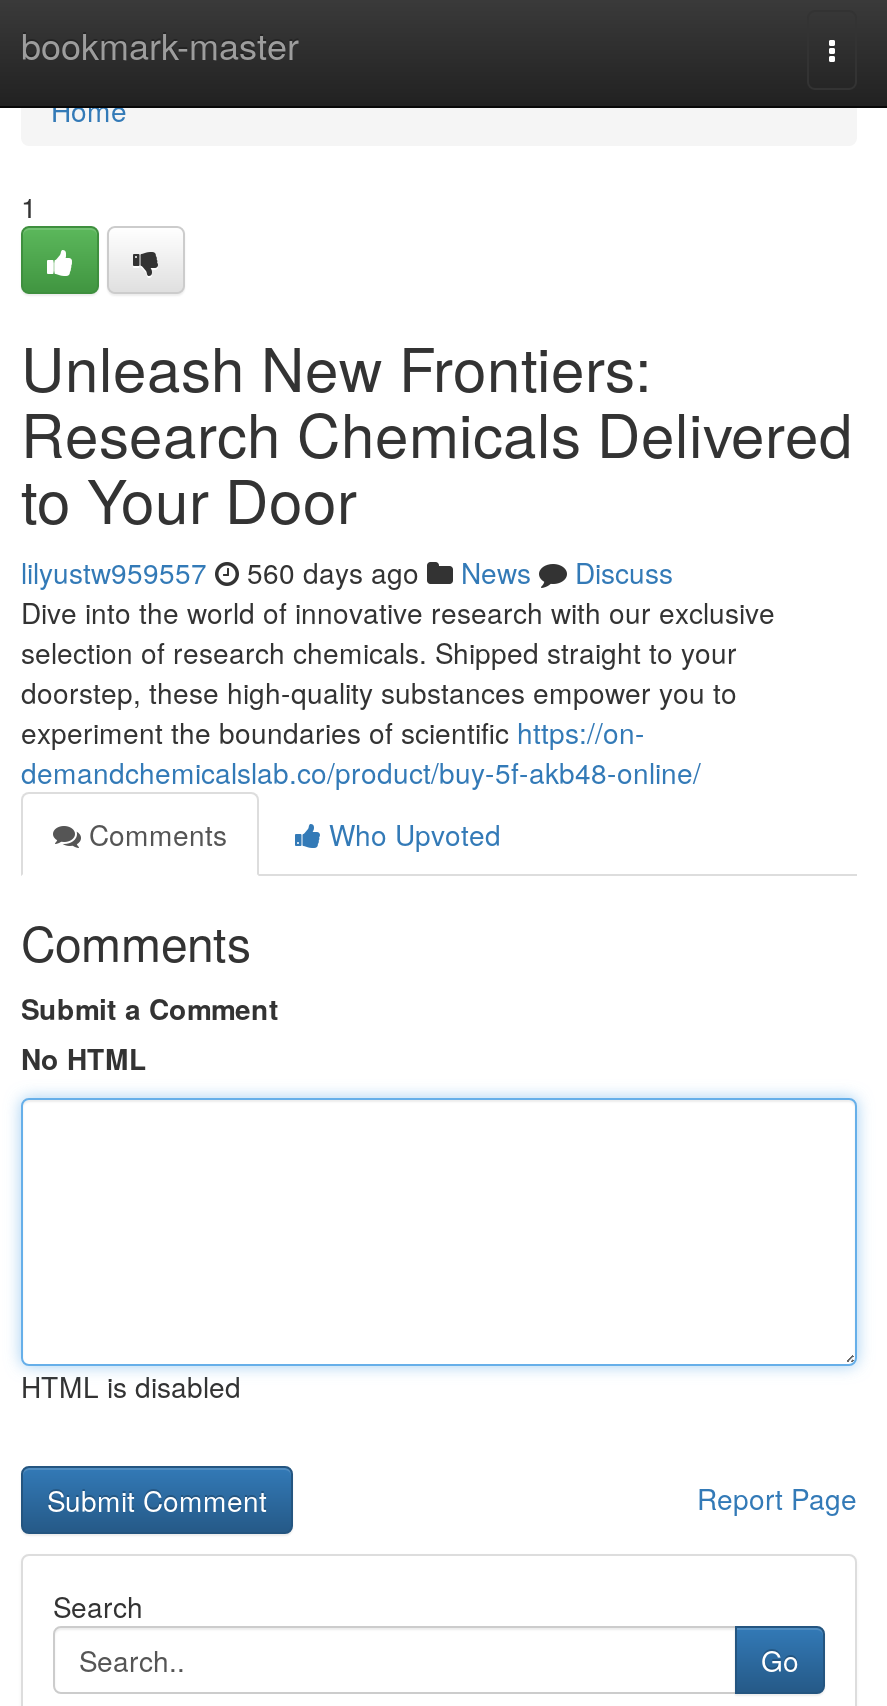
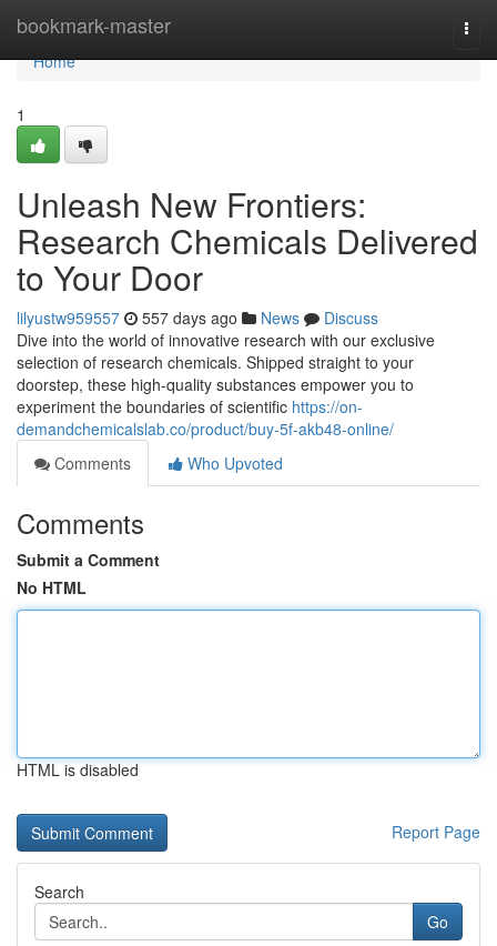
- lilyustw959557 560 days ago News Discuss
+ lilyustw959557 557 days ago News Discuss
